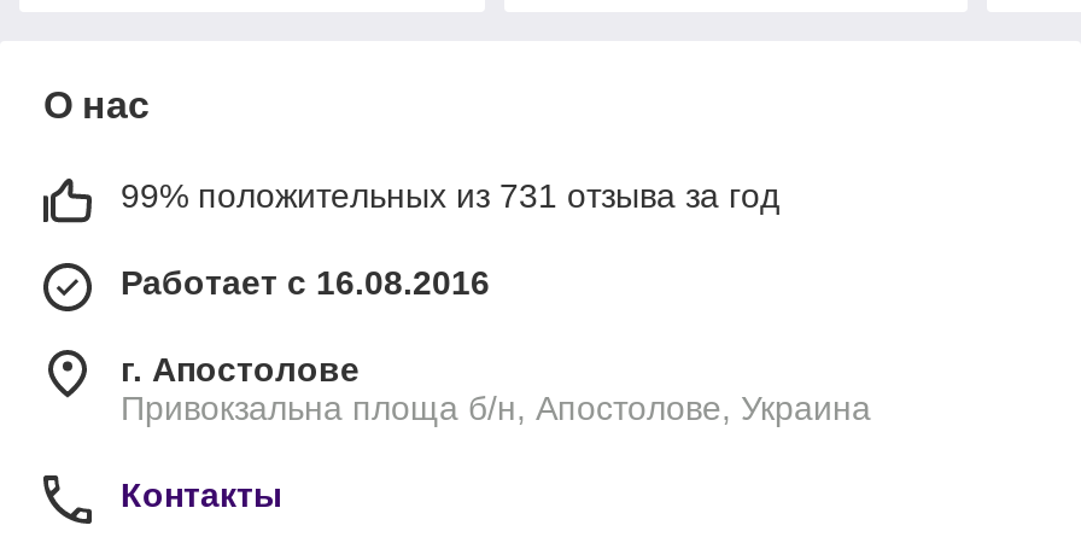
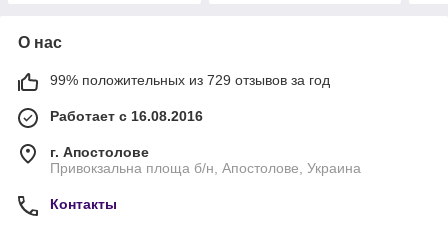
- 99% положительных из 731 отзыва за год
+ 99% положительных из 729 отзывов за год
